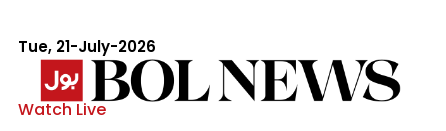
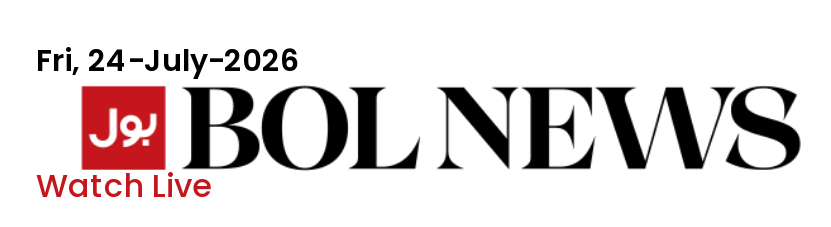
- Tue, 21-July-2026
+ Fri, 24-July-2026
